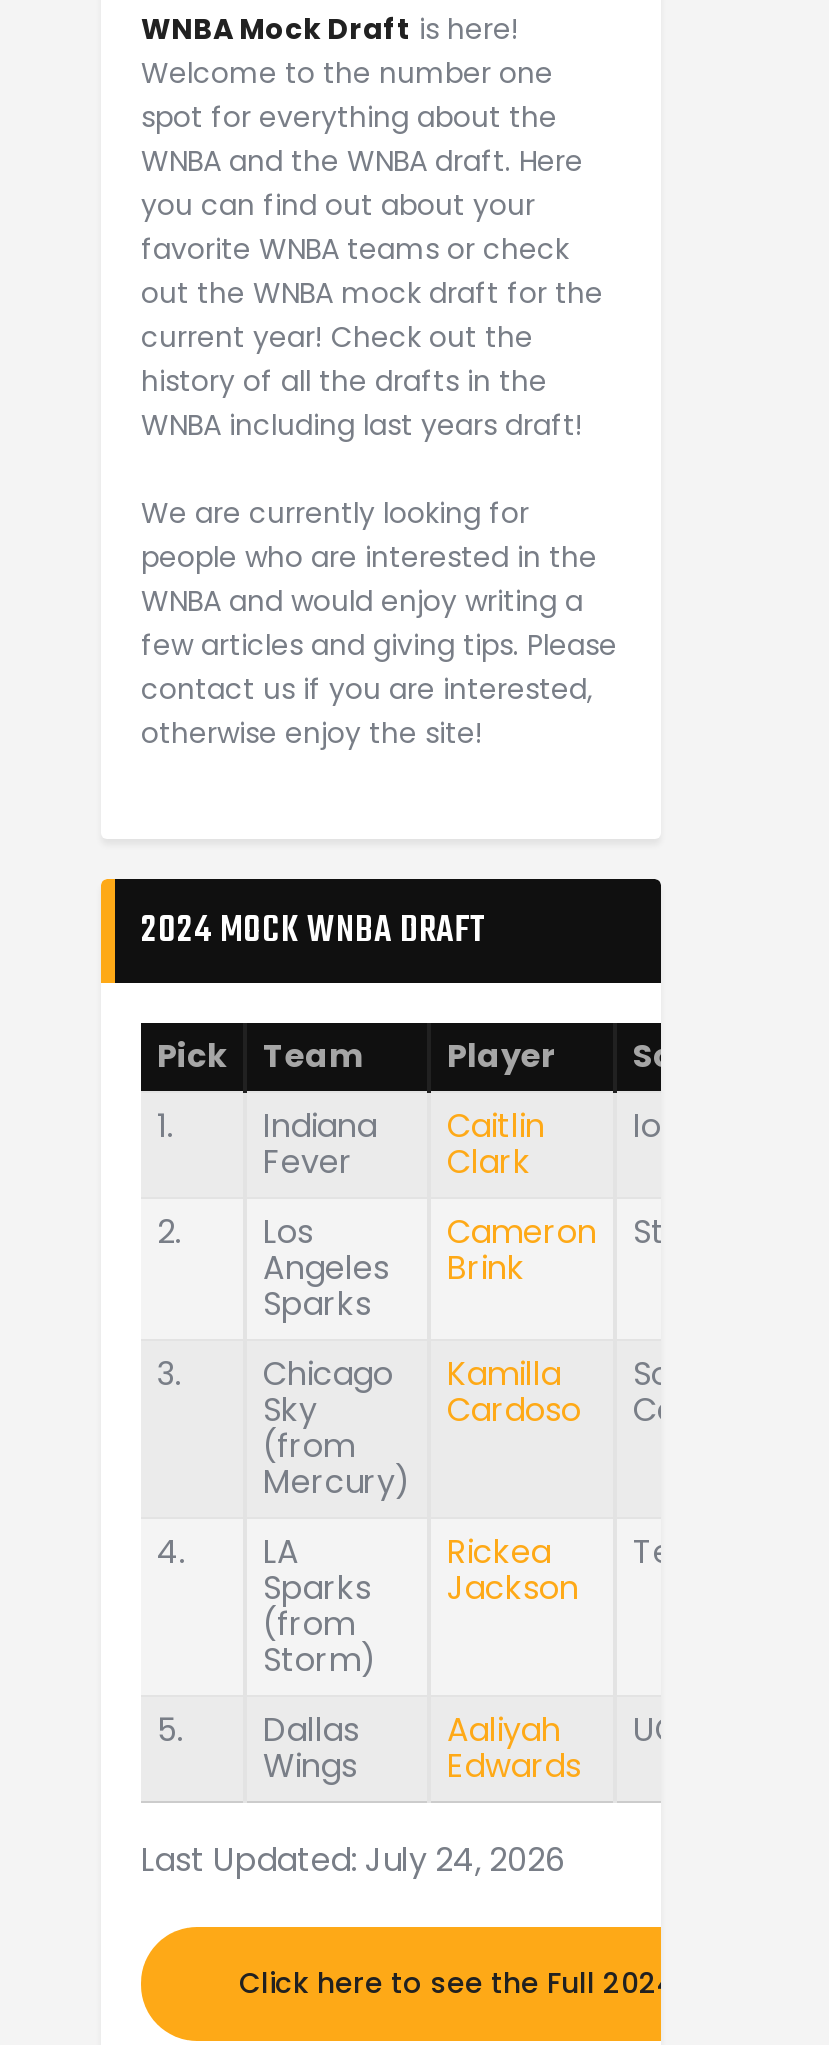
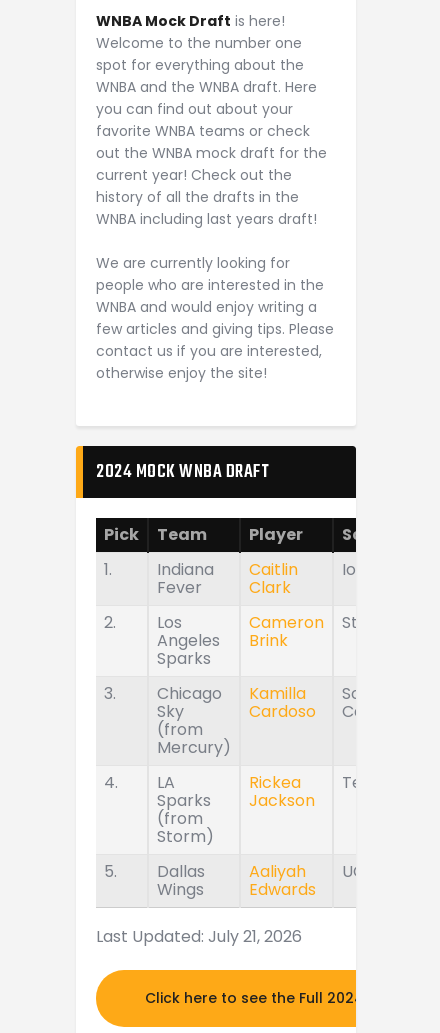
- Last Updated: July 24, 2026
+ Last Updated: July 21, 2026
